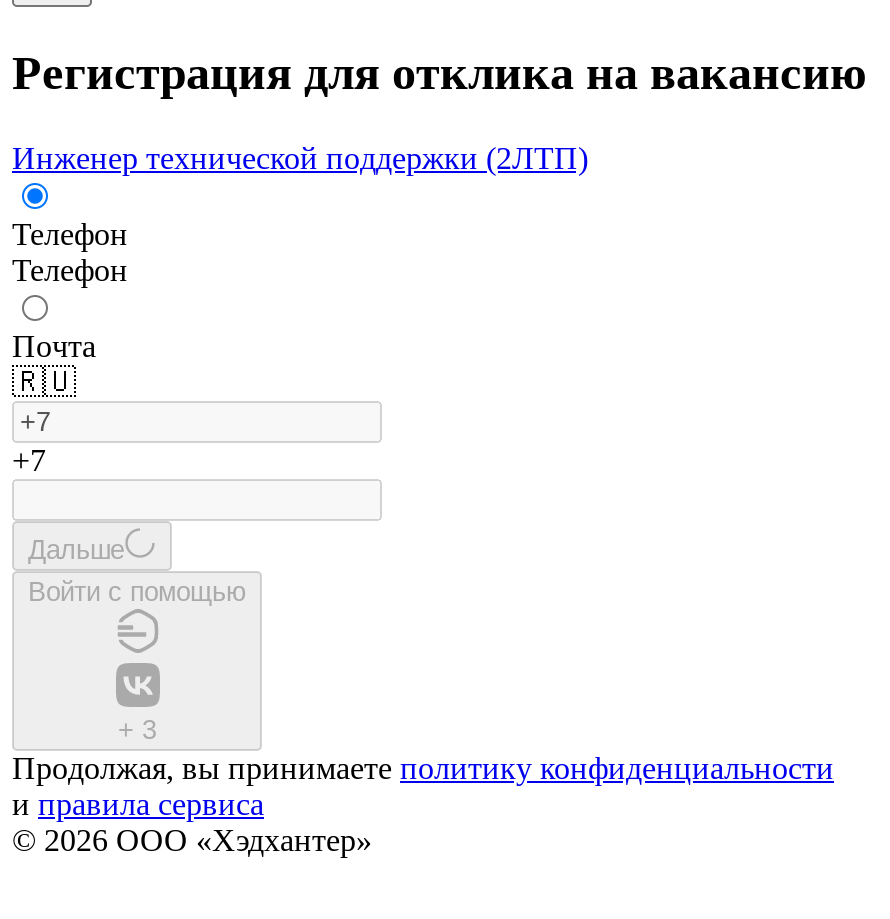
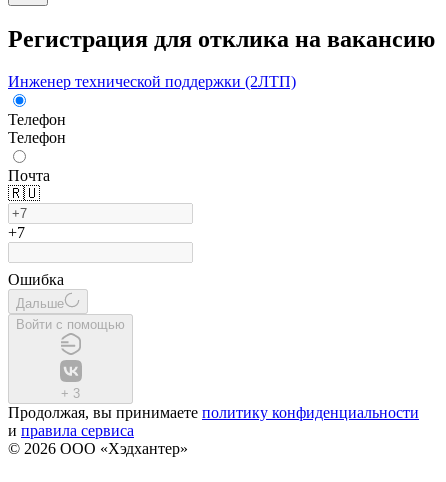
+ Ошибка
